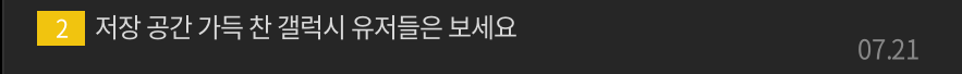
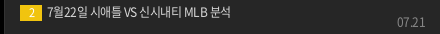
- 저장 공간 가득 찬 갤럭시 유저들은 보세요
+ 7월22일 시애틀 VS 신시내티 MLB 분석
